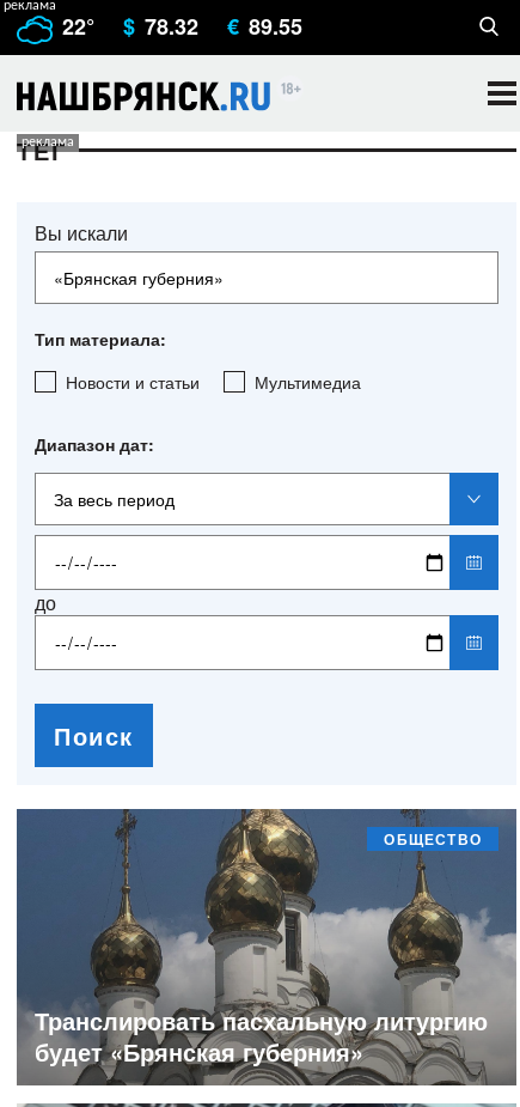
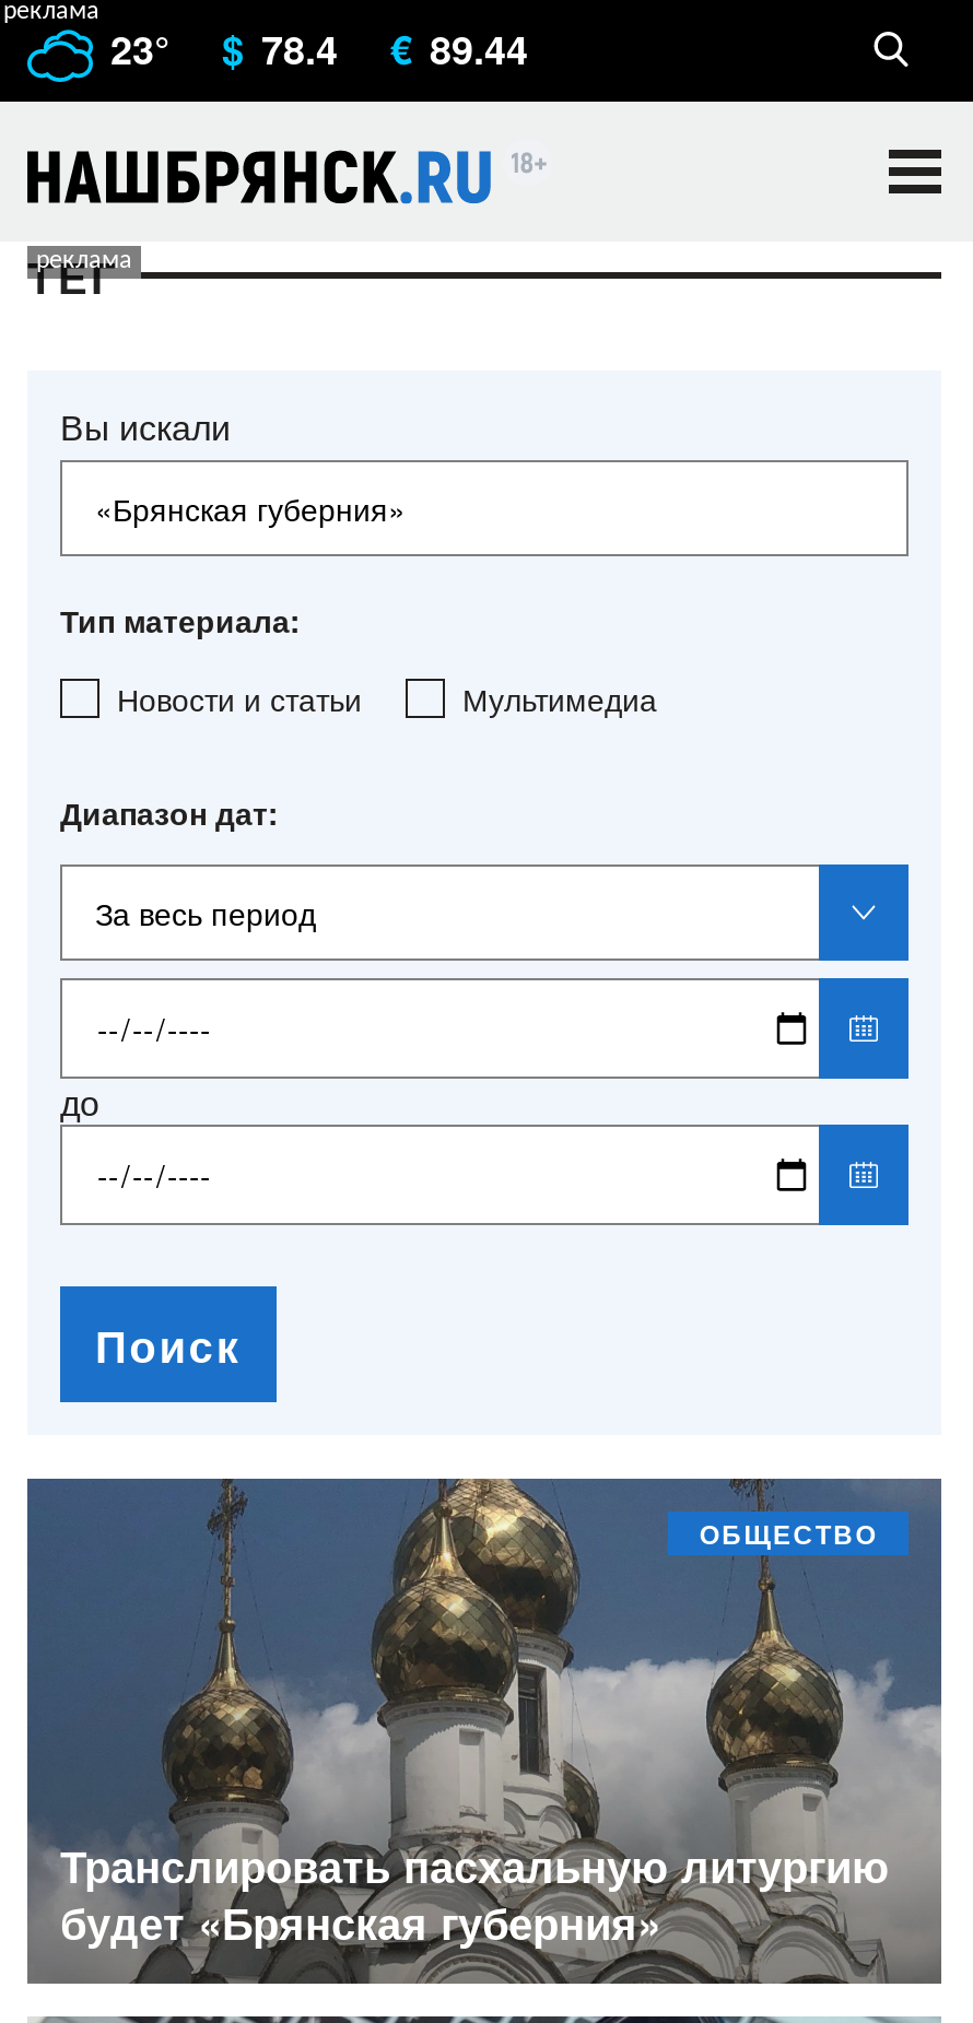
- 22°
+ 23°

- $ 78.32
+ $ 78.4

- € 89.55
+ € 89.44
